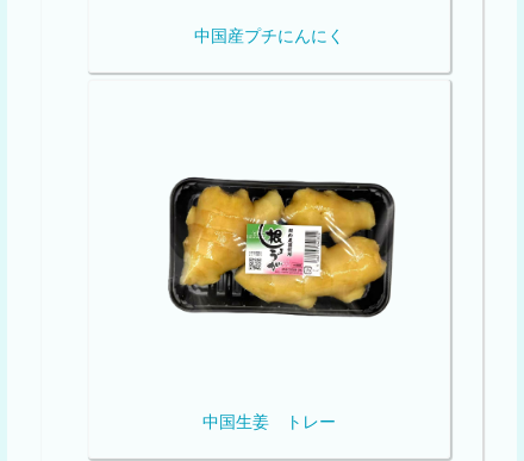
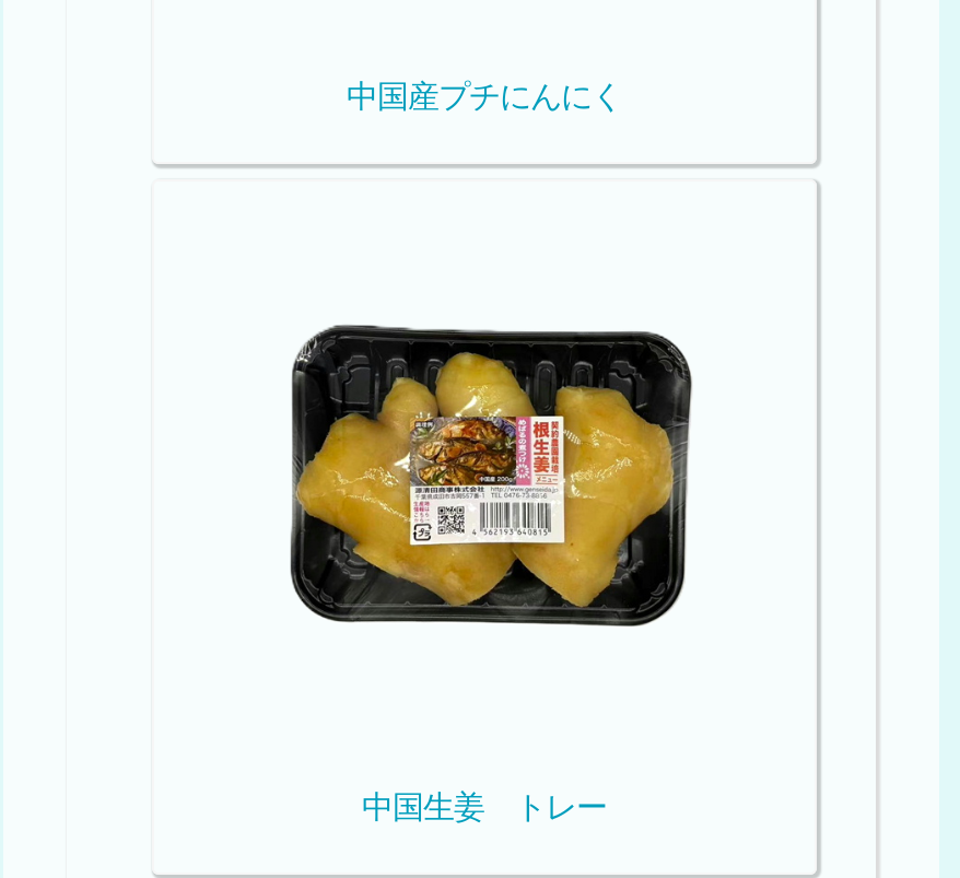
- [image]
+ [image]
